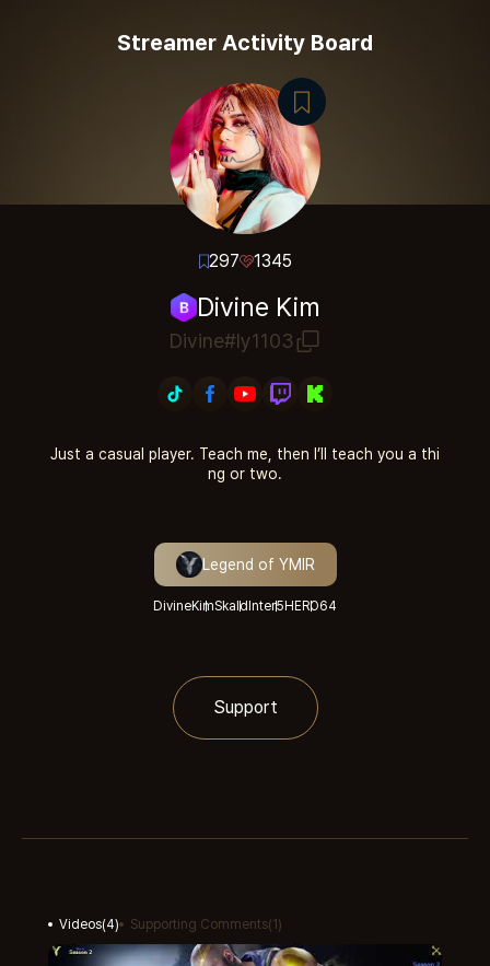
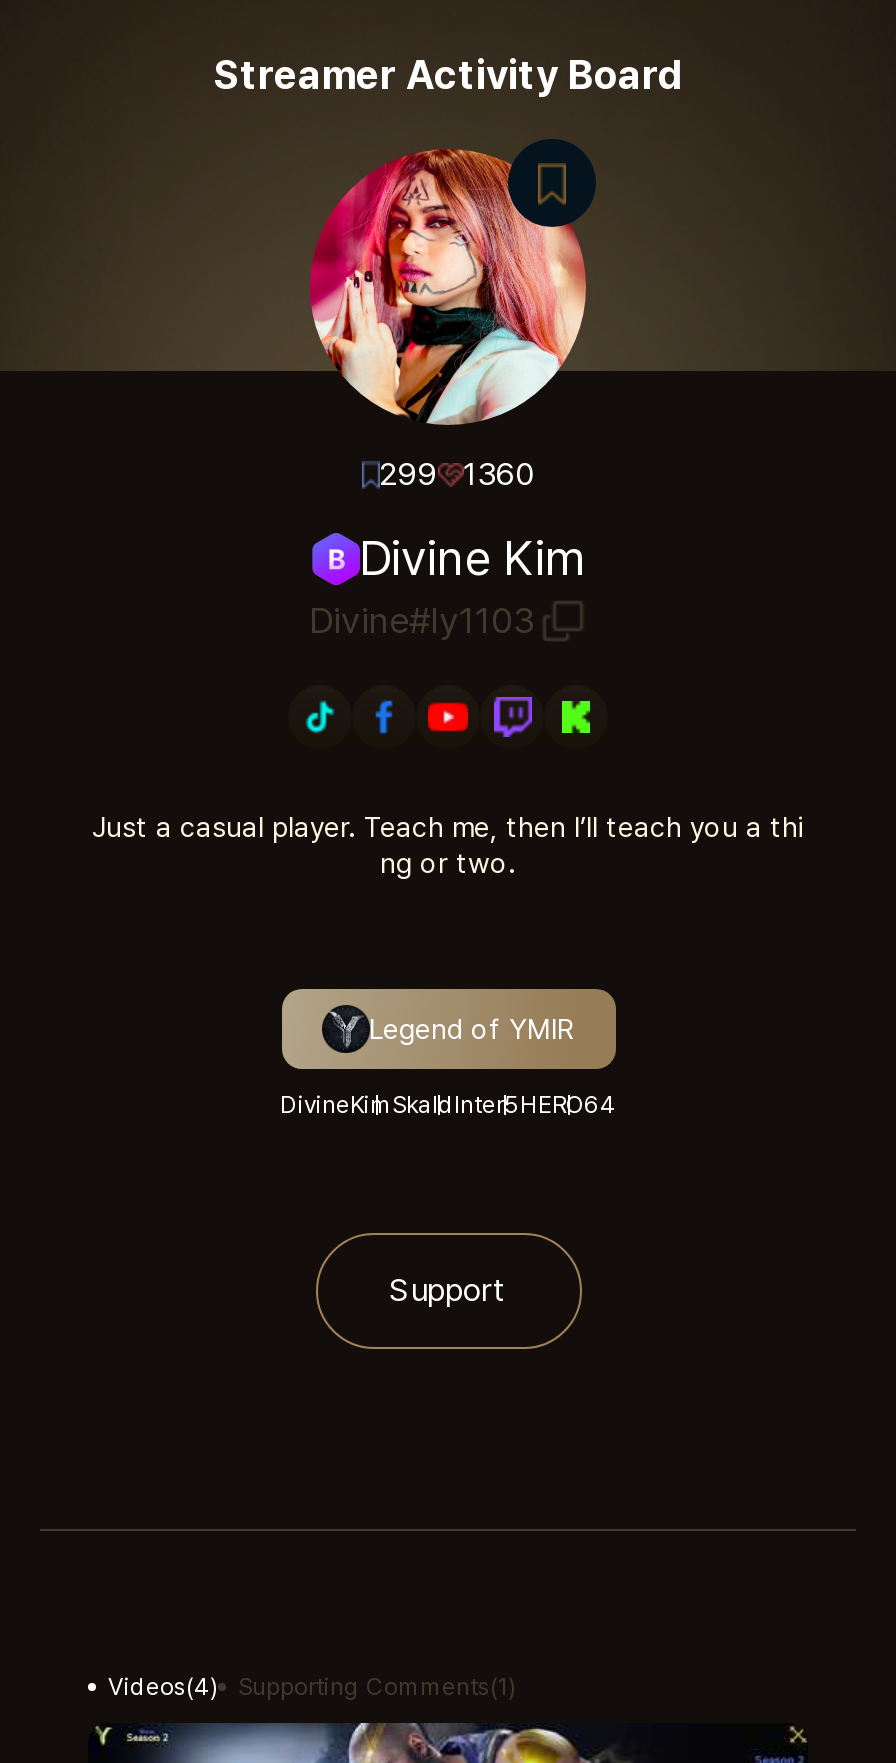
- 297
+ 299

- 1345
+ 1360
